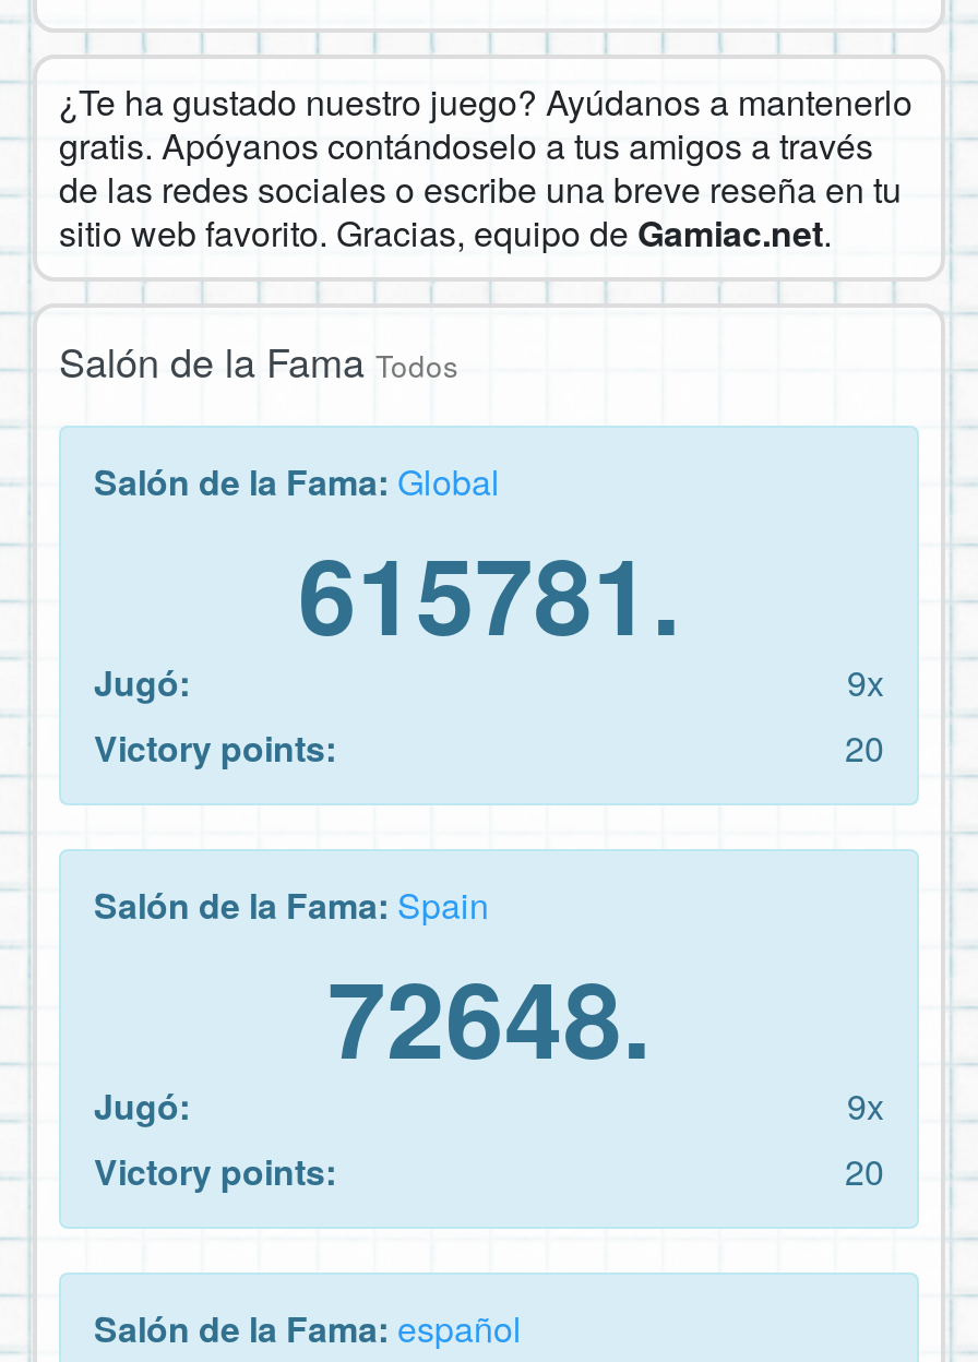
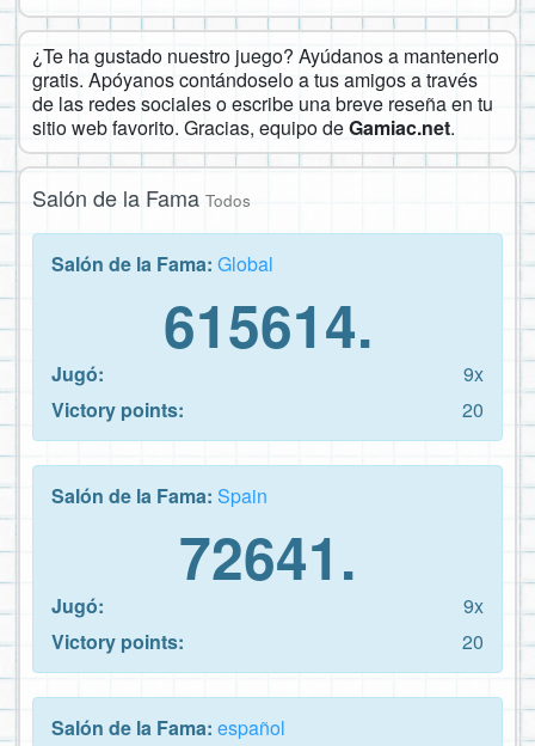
- 615781.
+ 615614.

- 72648.
+ 72641.
